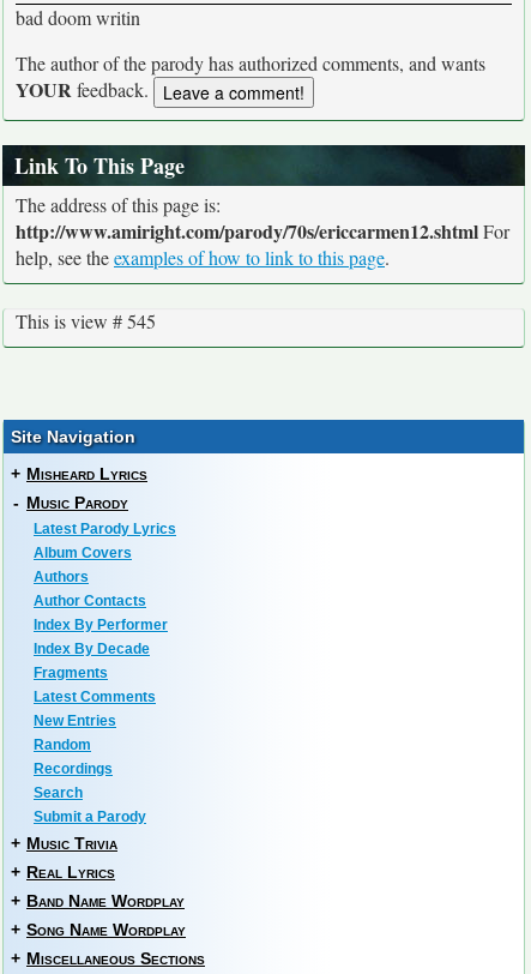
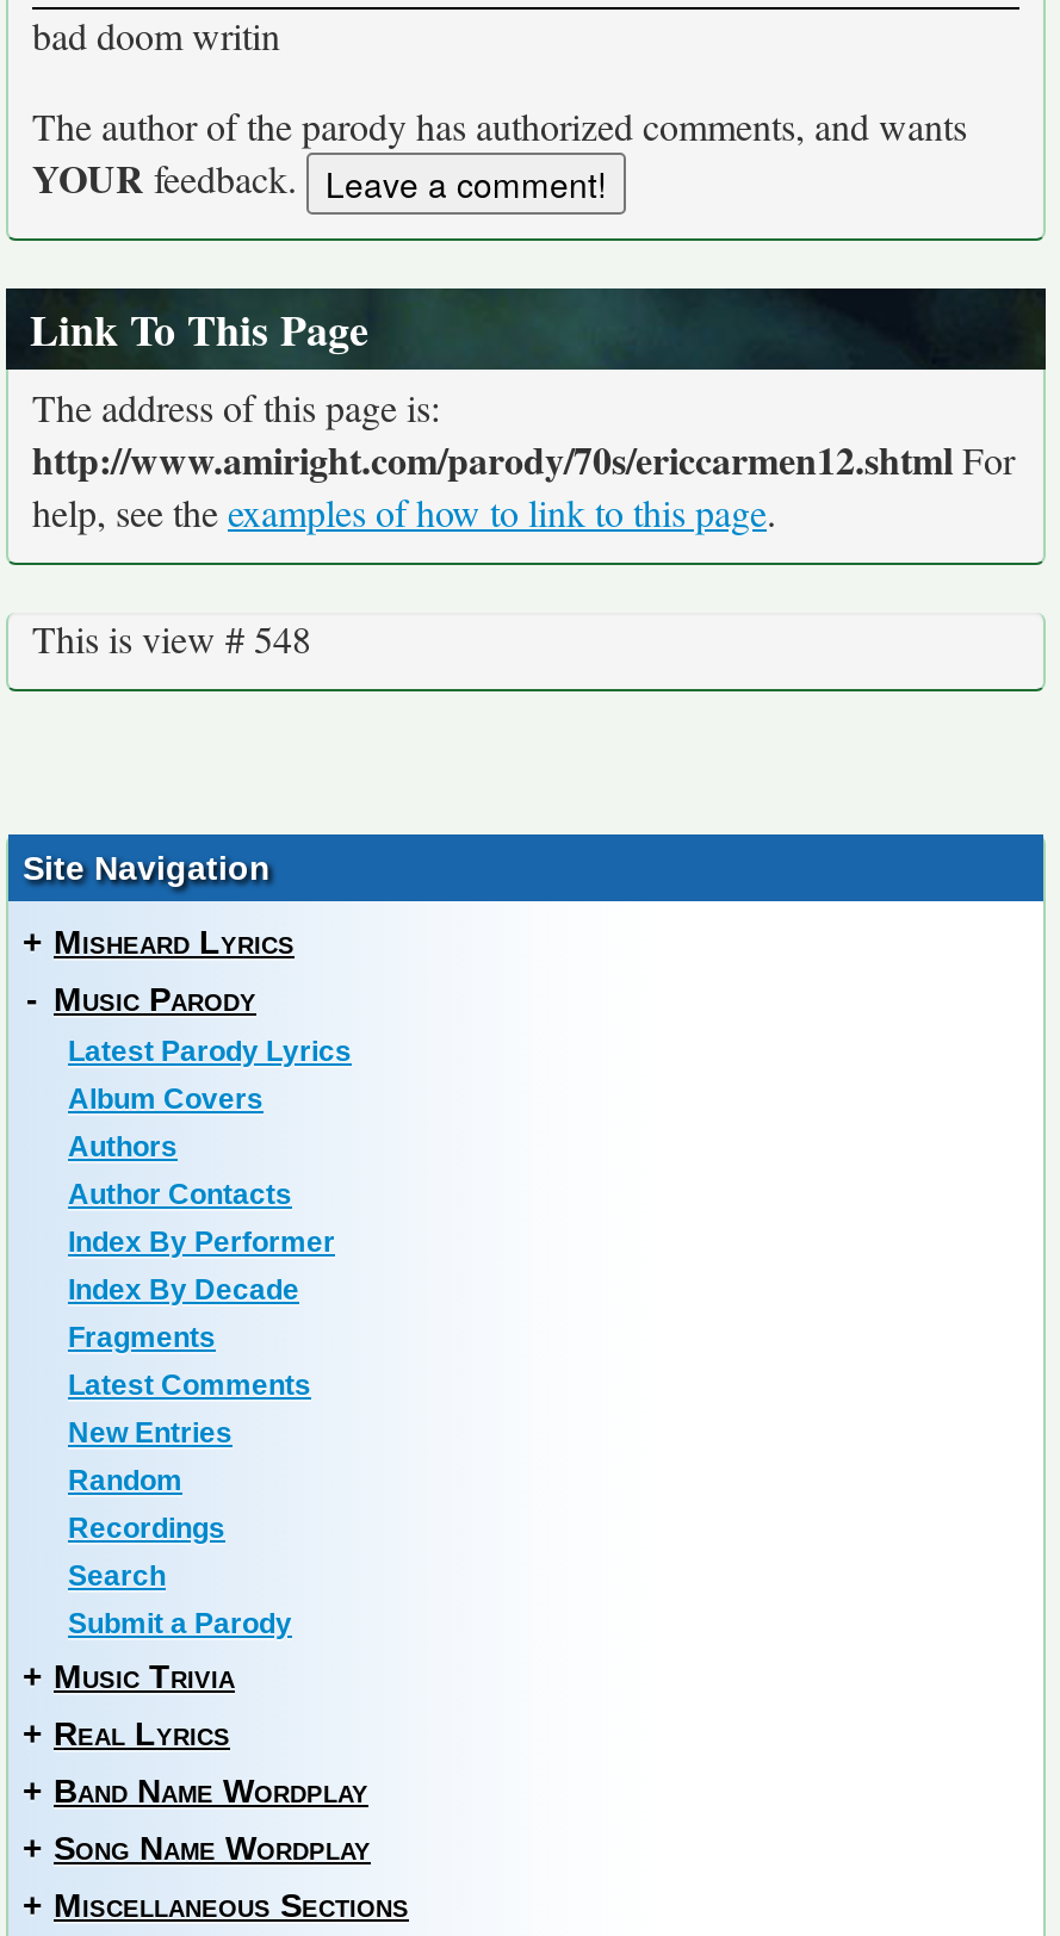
- This is view # 545
+ This is view # 548
